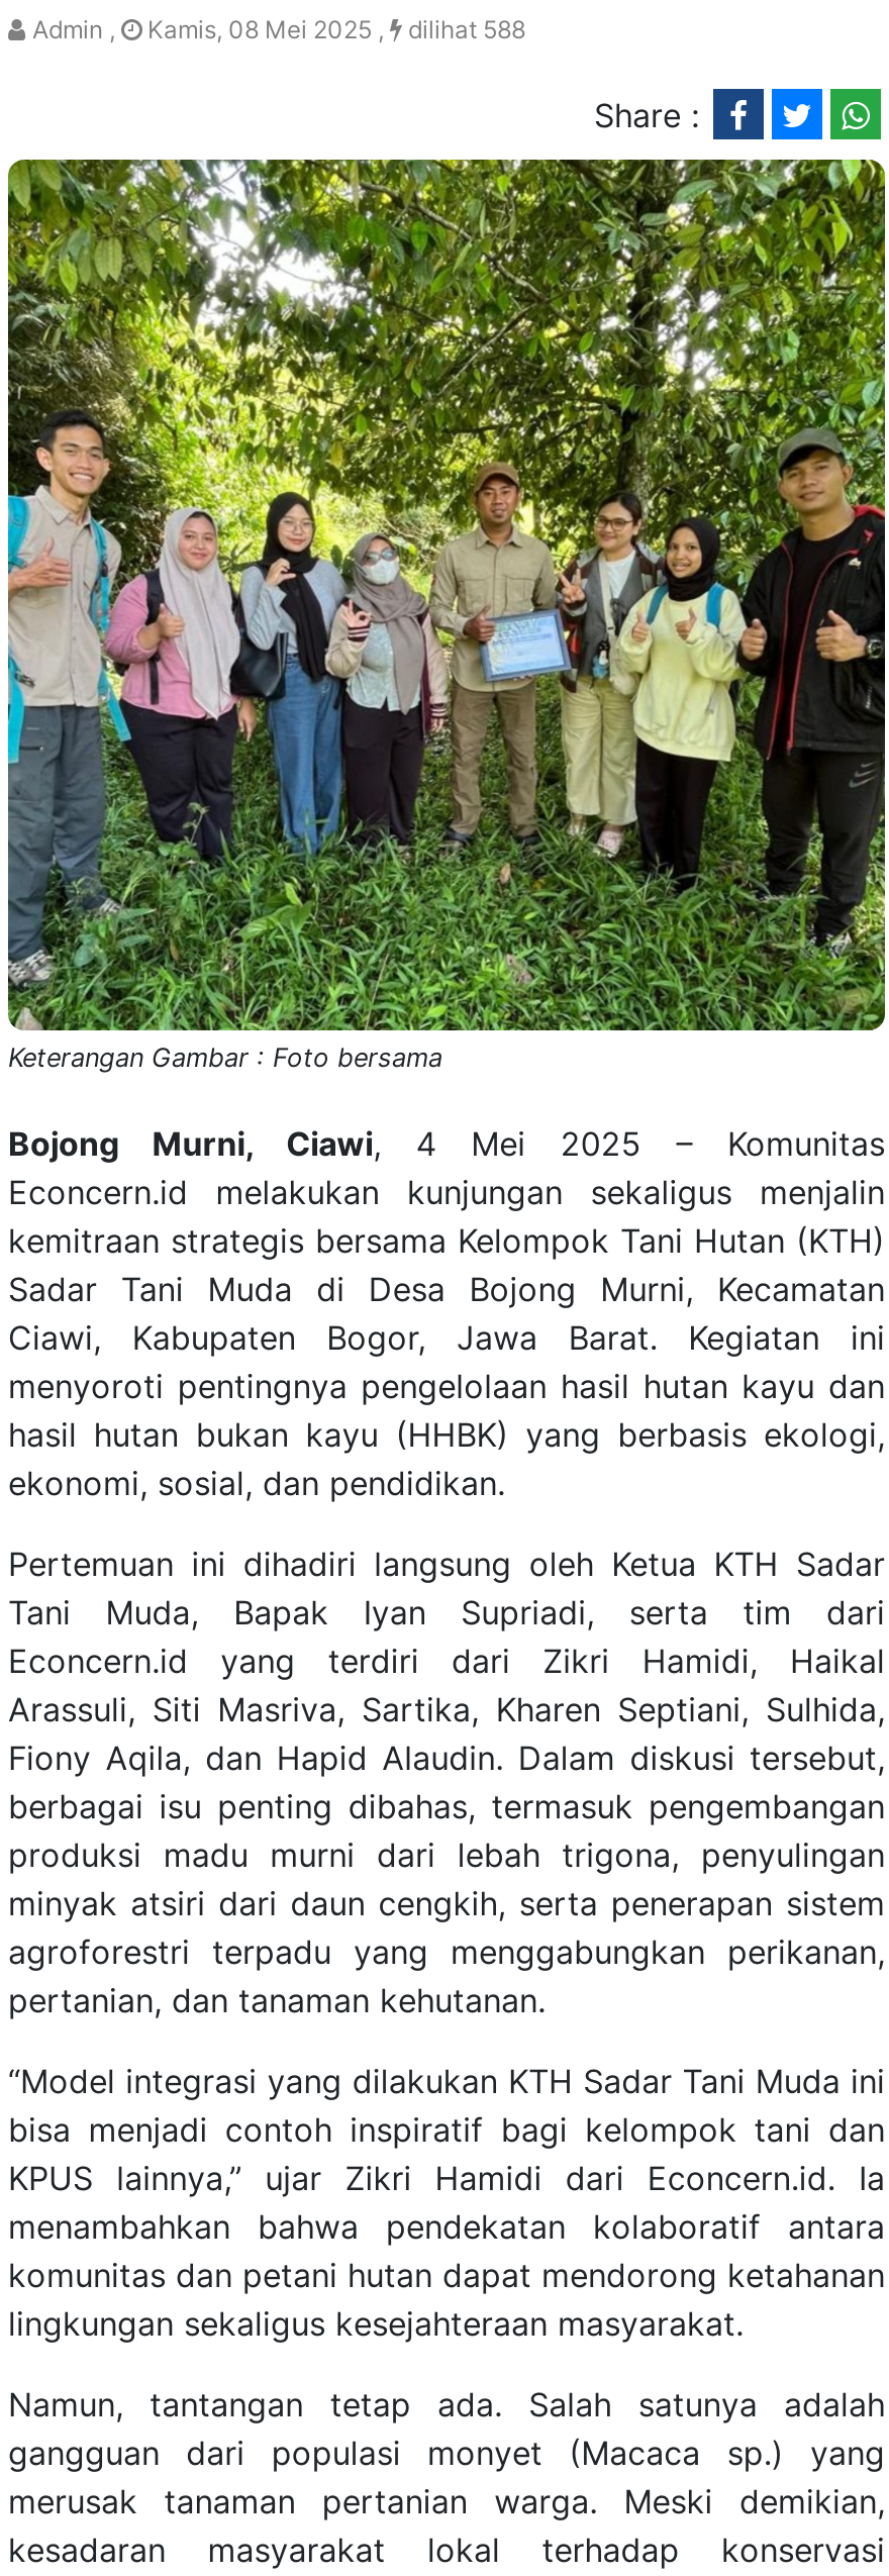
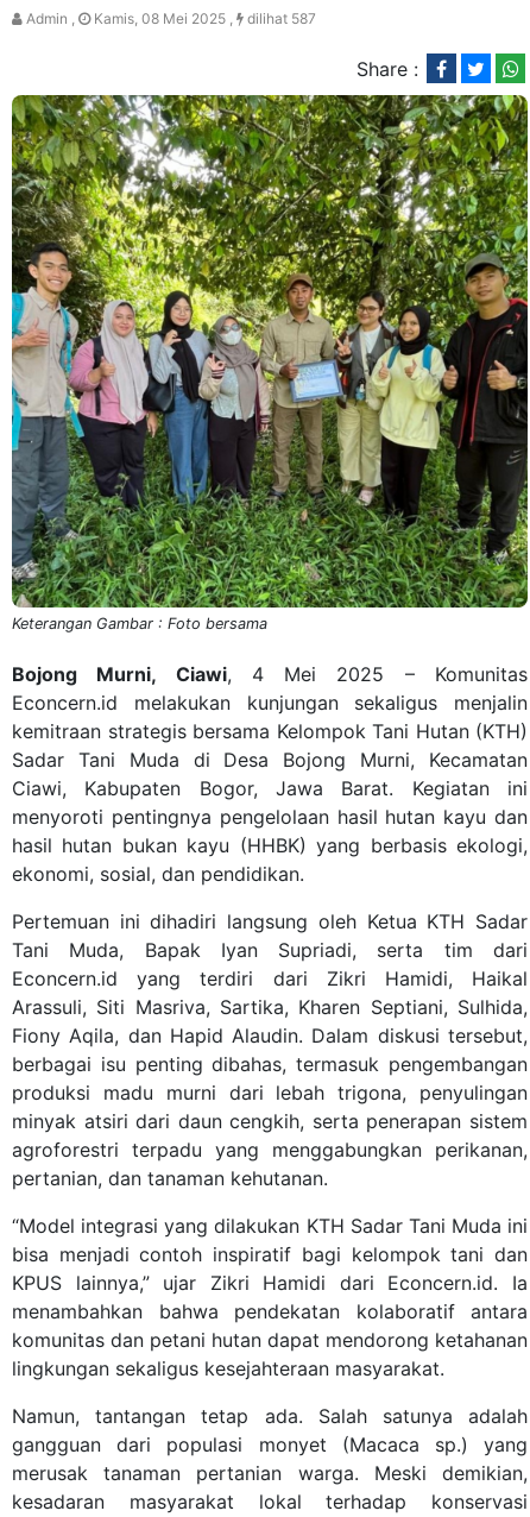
- Kamis, 08 Mei 2025 , dilihat 588
+ Kamis, 08 Mei 2025 , dilihat 587
